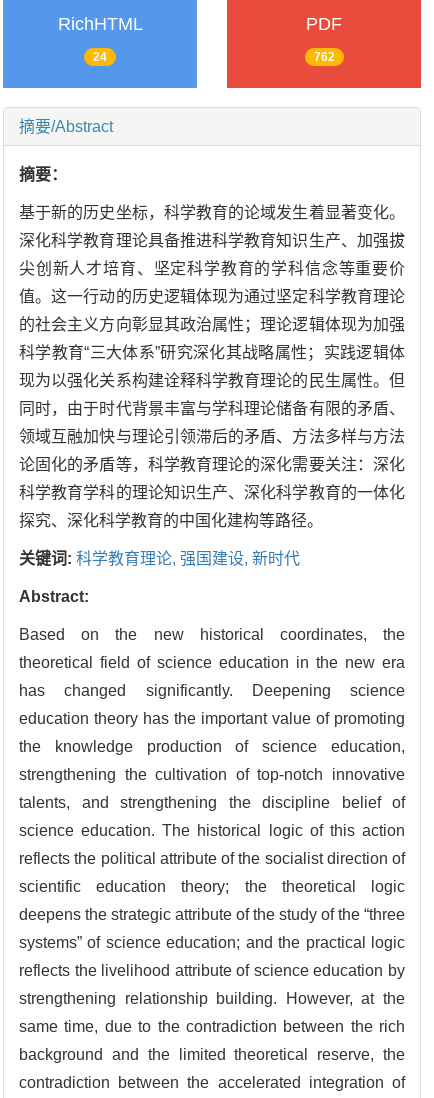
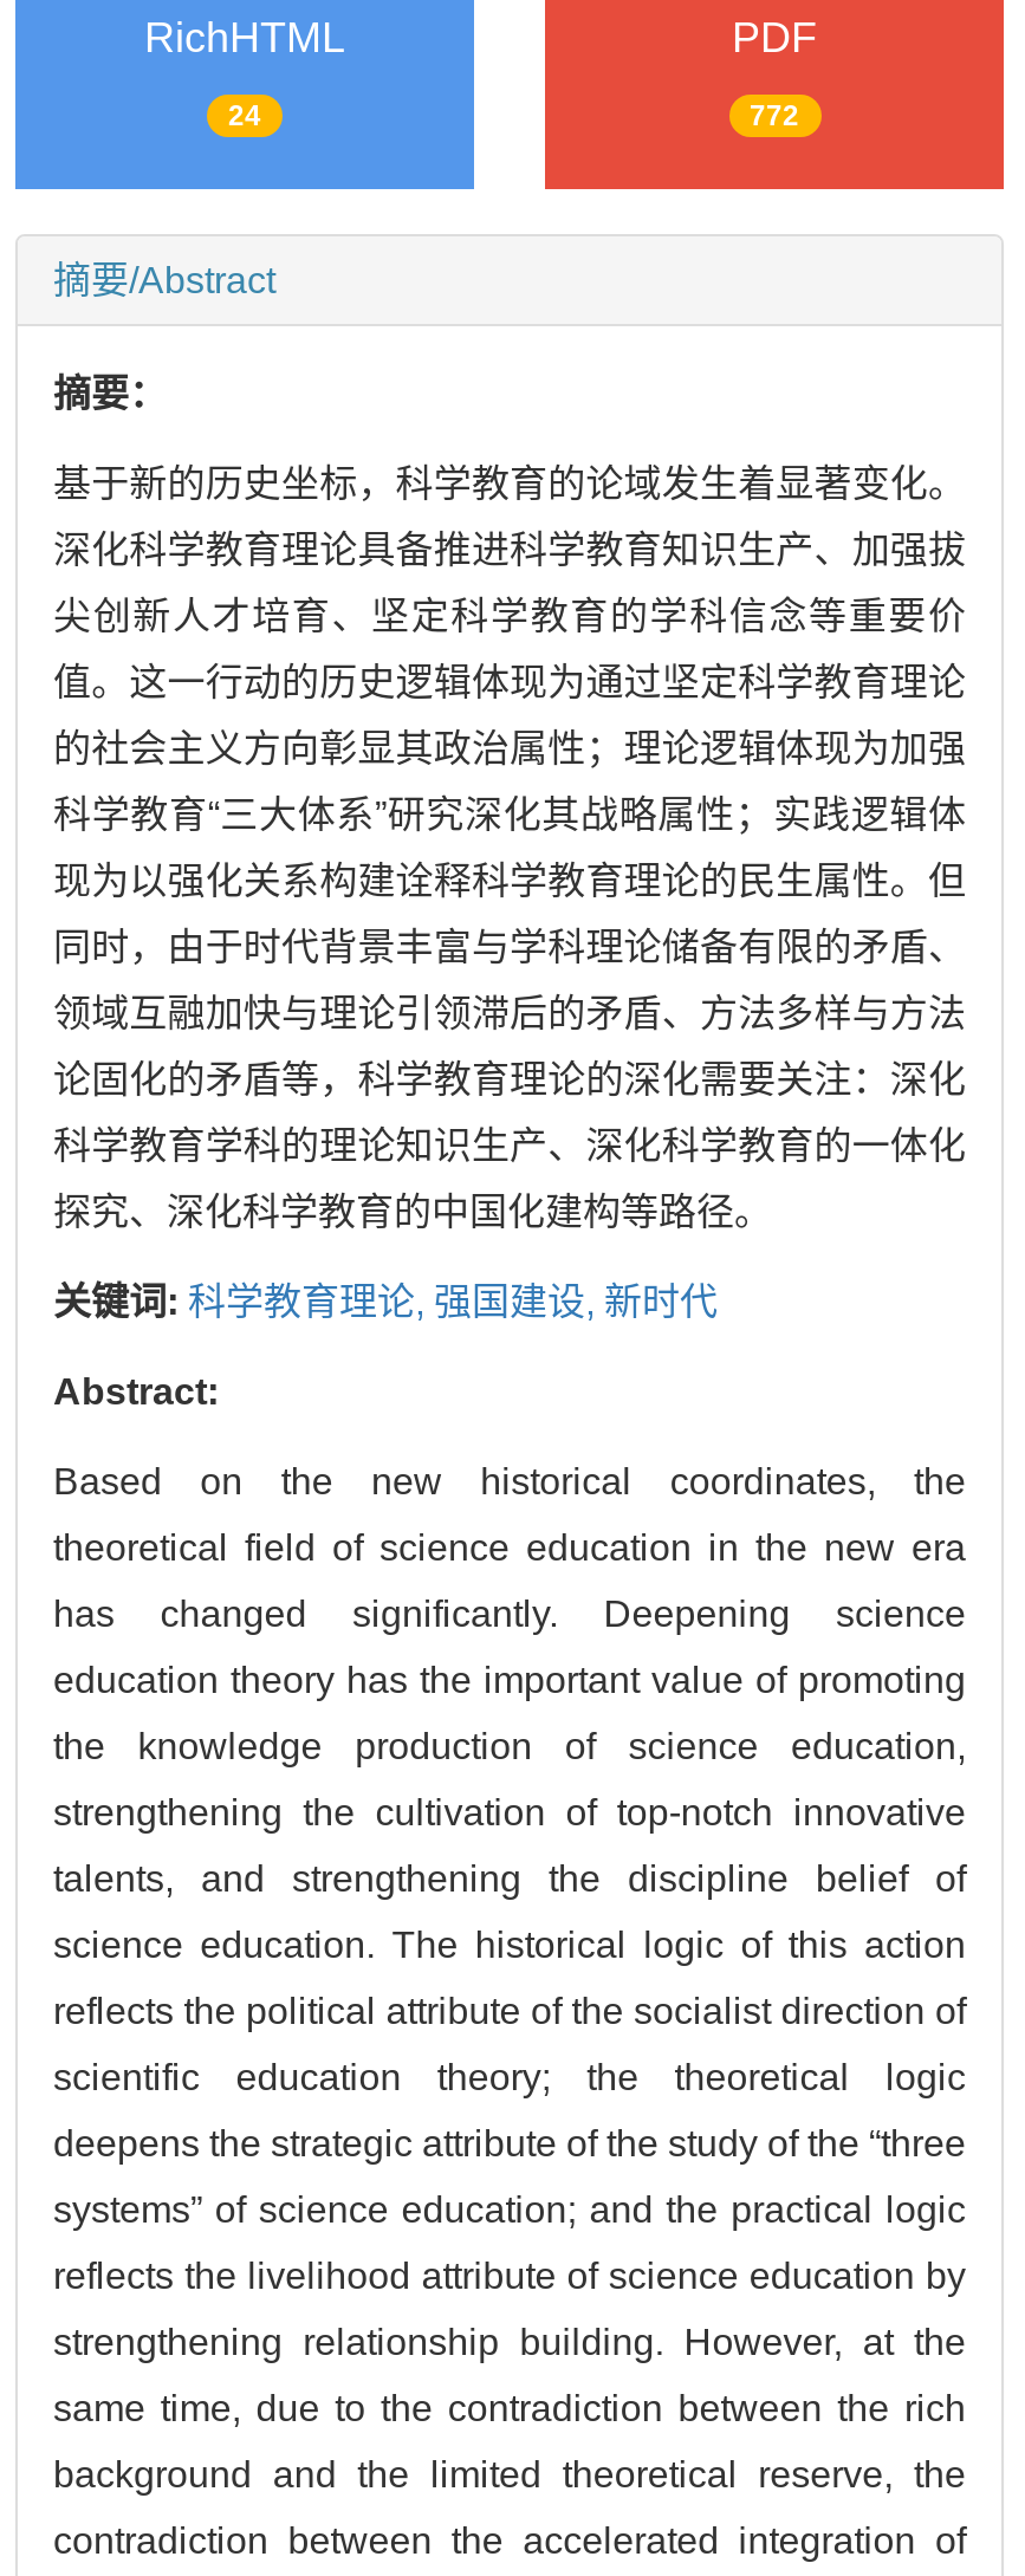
- 762
+ 772
